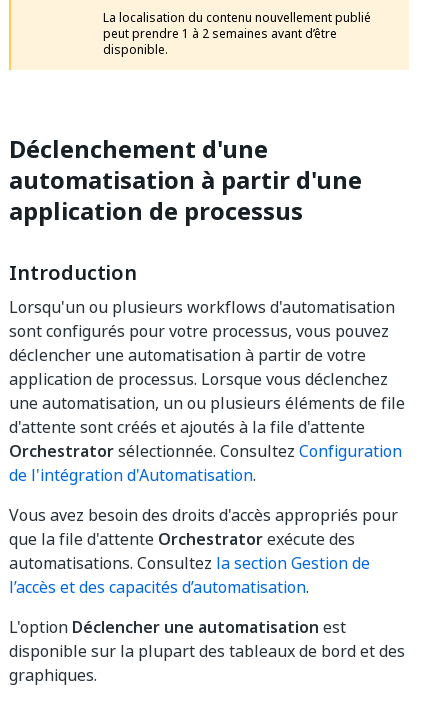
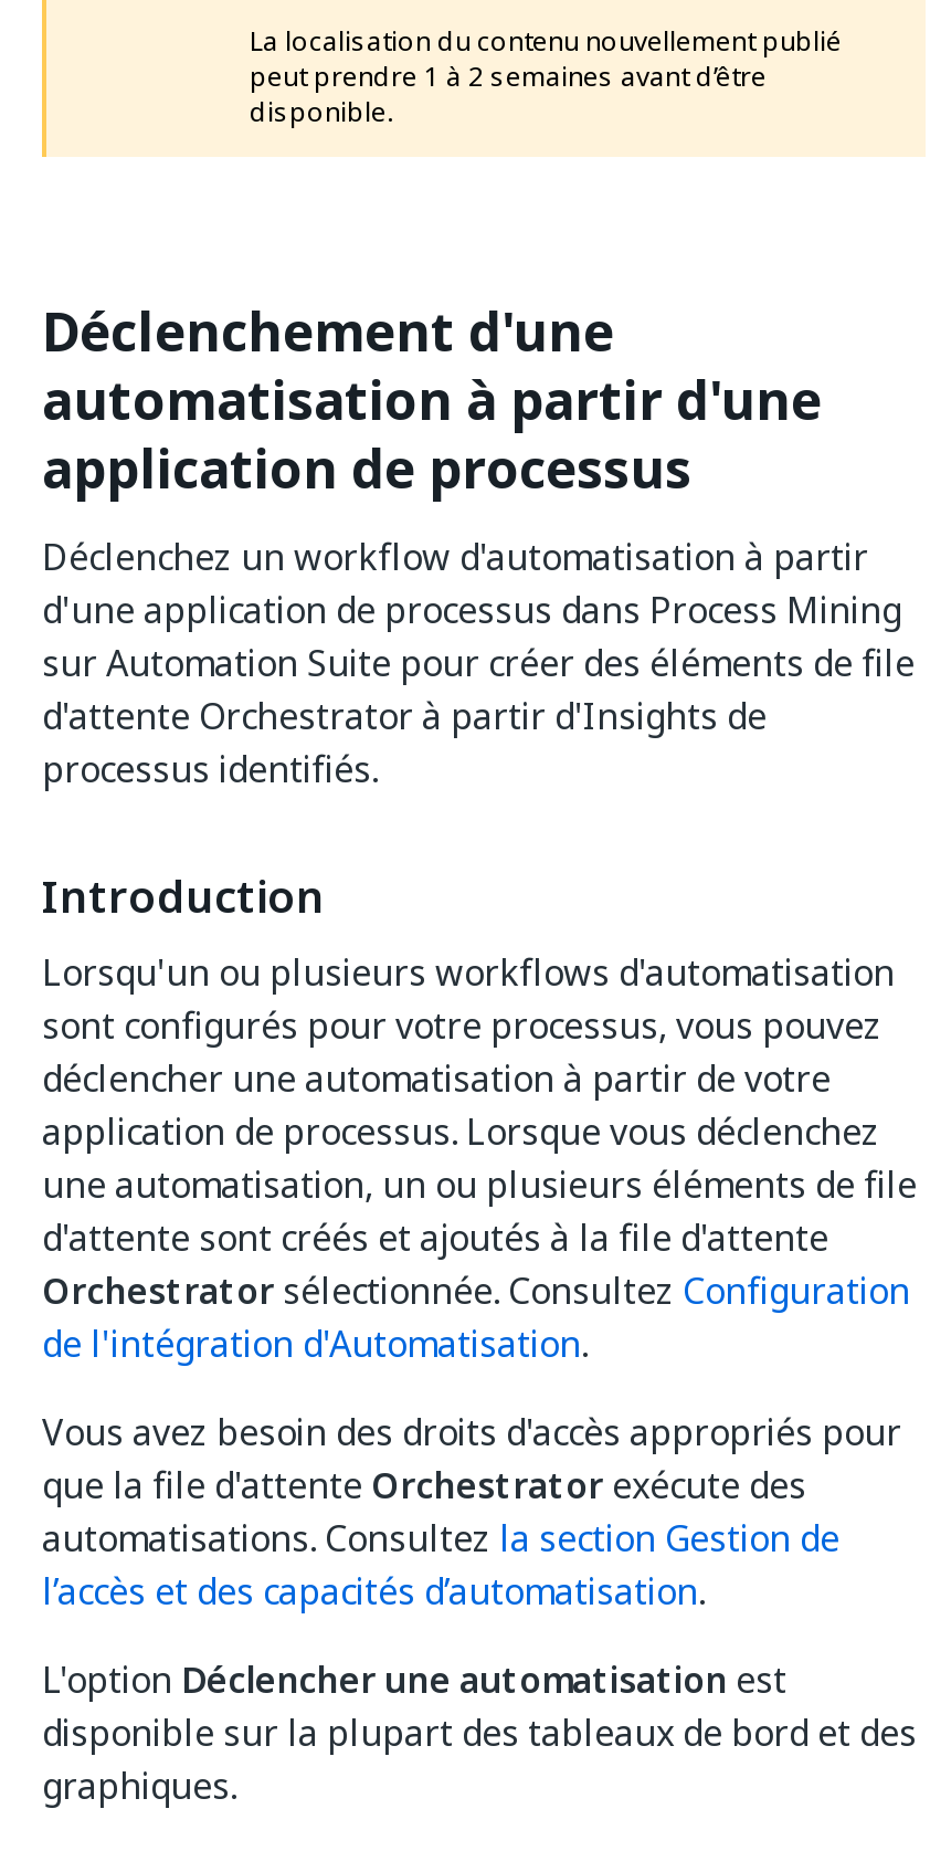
+ Déclenchez un workflow d'automatisation à partir
+ d'une application de processus dans Process Mining
+ sur Automation Suite pour créer des éléments de file
+ d'attente Orchestrator à partir d'Insights de
+ processus identifiés.
